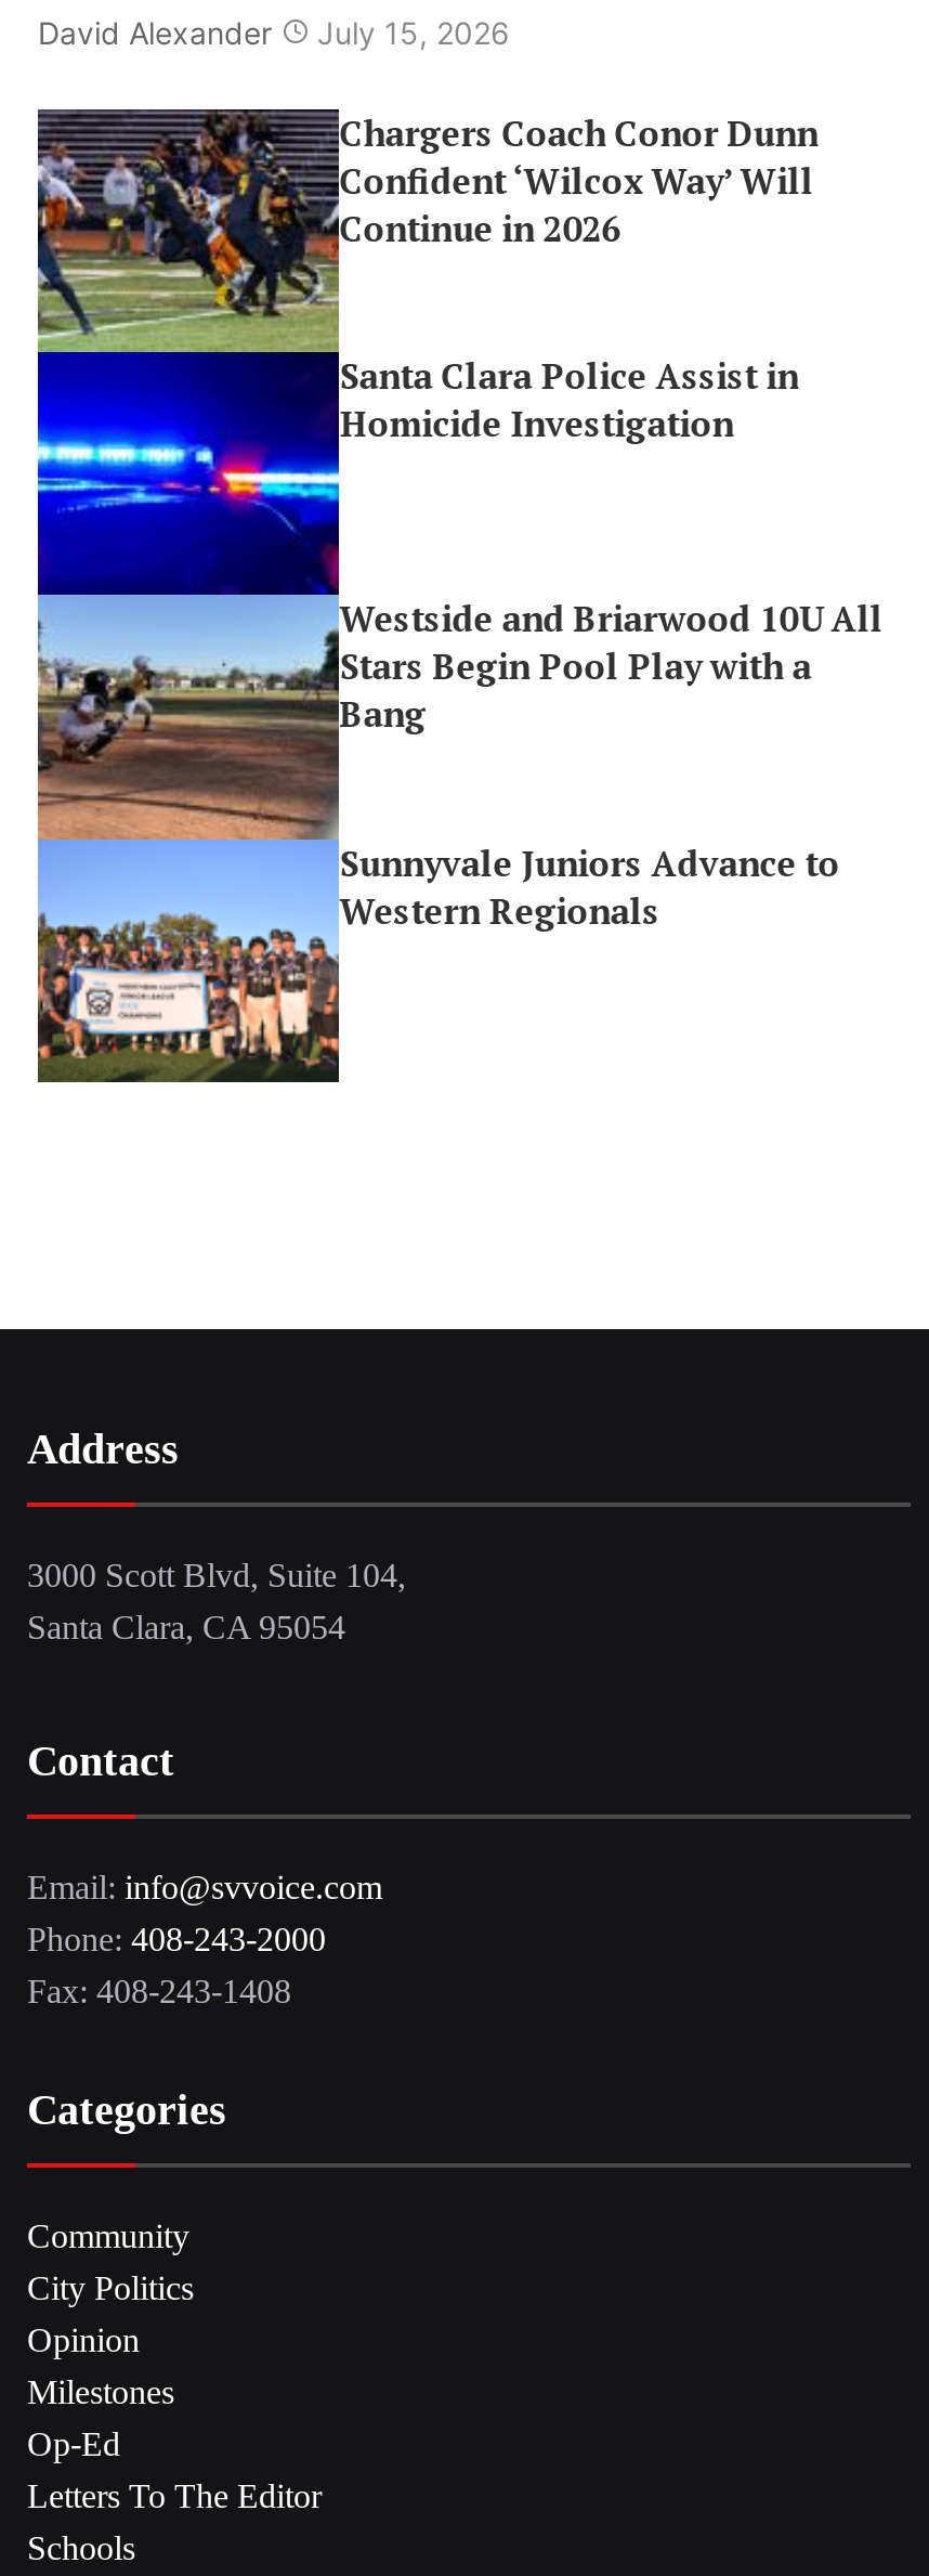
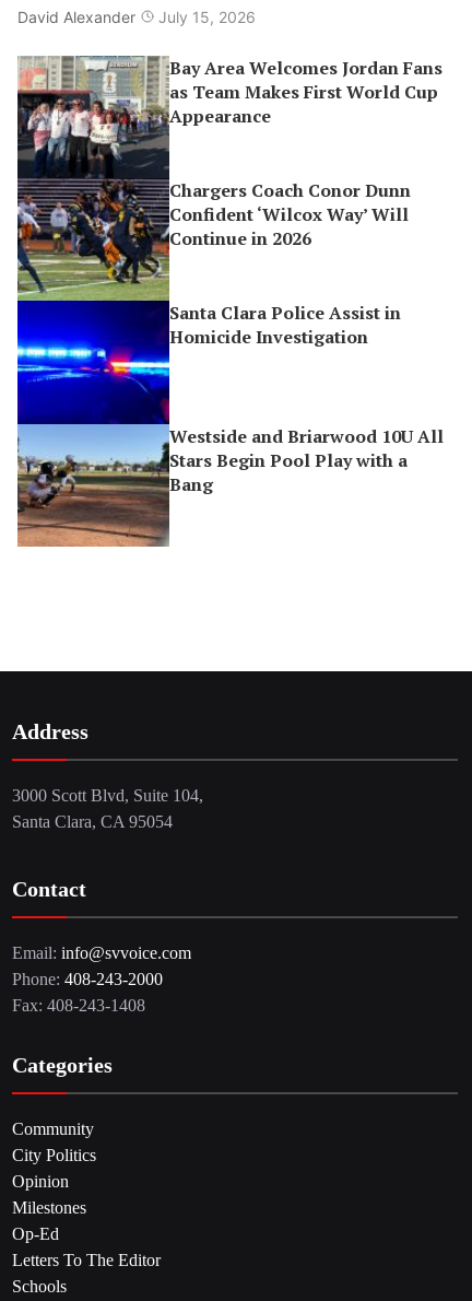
+ [image]
+ Bay Area Welcomes Jordan Fans
+ as Team Makes First World Cup
+ Appearance

moved down: [image] | Chargers Coach Conor Dunn | Confident ‘Wilcox Way’ Will | ... | Stars Begin Pool Play with a | Bang

- [image]
- Sunnyvale Juniors Advance to
- Western Regionals
